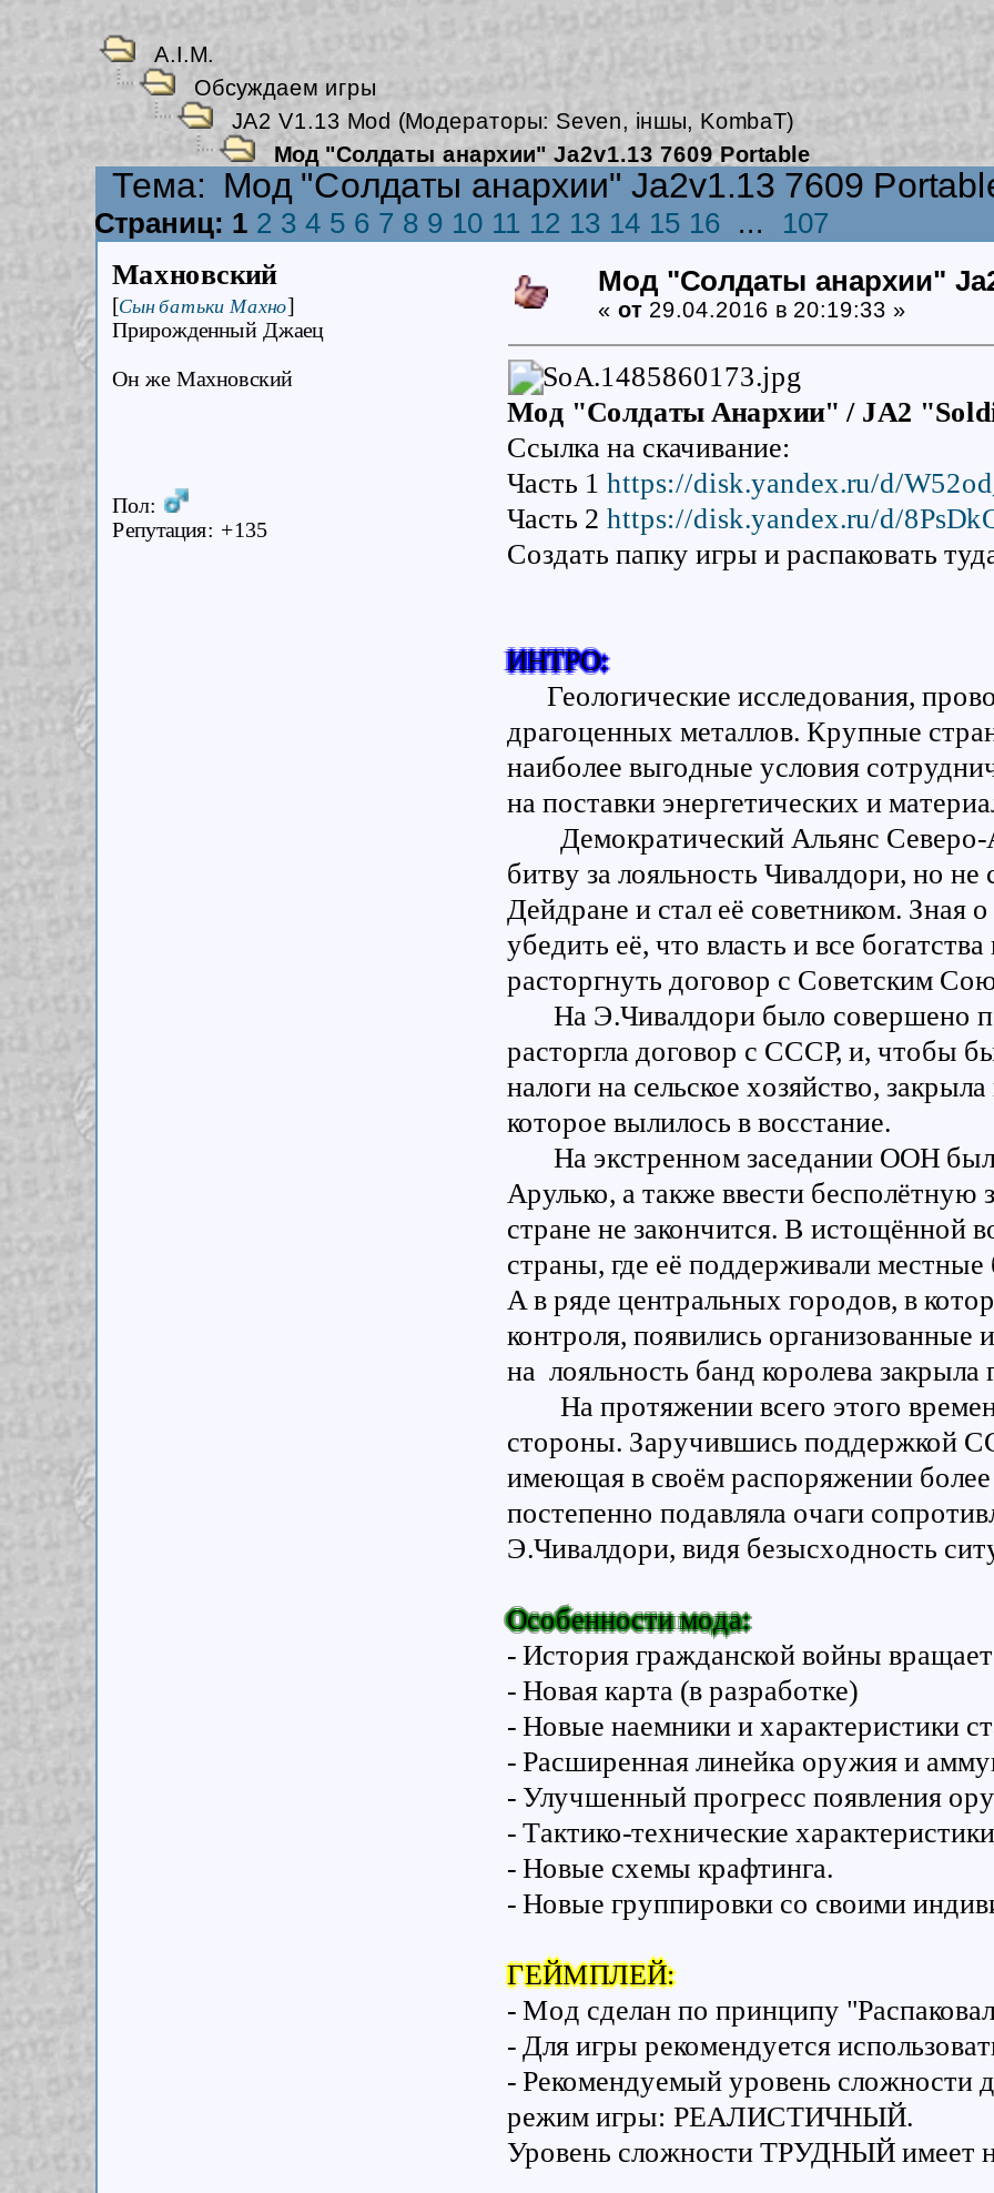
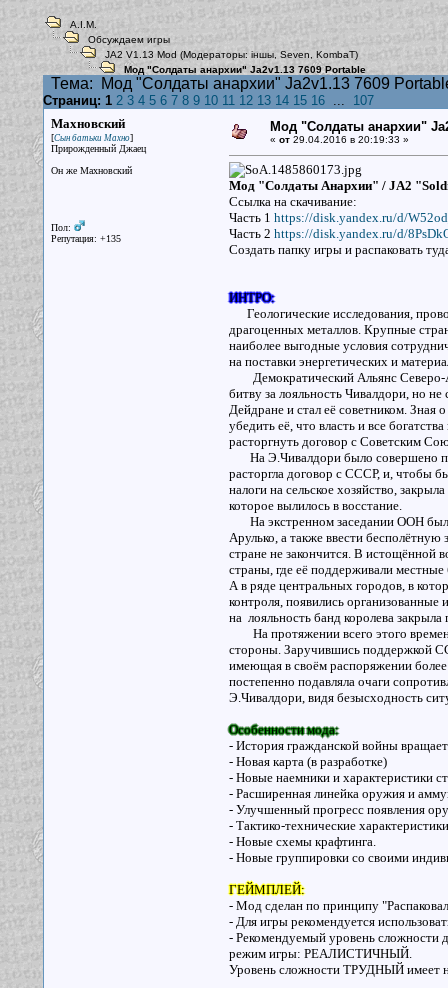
- JA2 V1.13 Mod (Модераторы: Seven, iншы, KombaT)
+ JA2 V1.13 Mod (Модераторы: iншы, Seven, KombaT)
